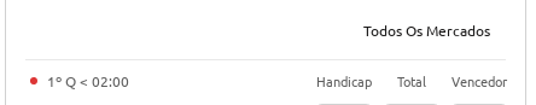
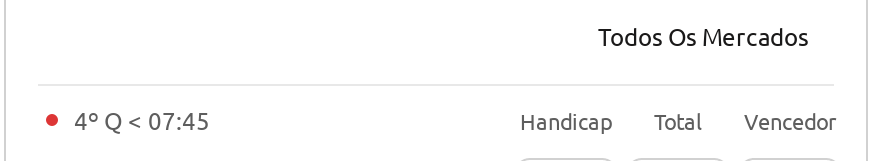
- 1º Q < 02:00
+ 4º Q < 07:45
